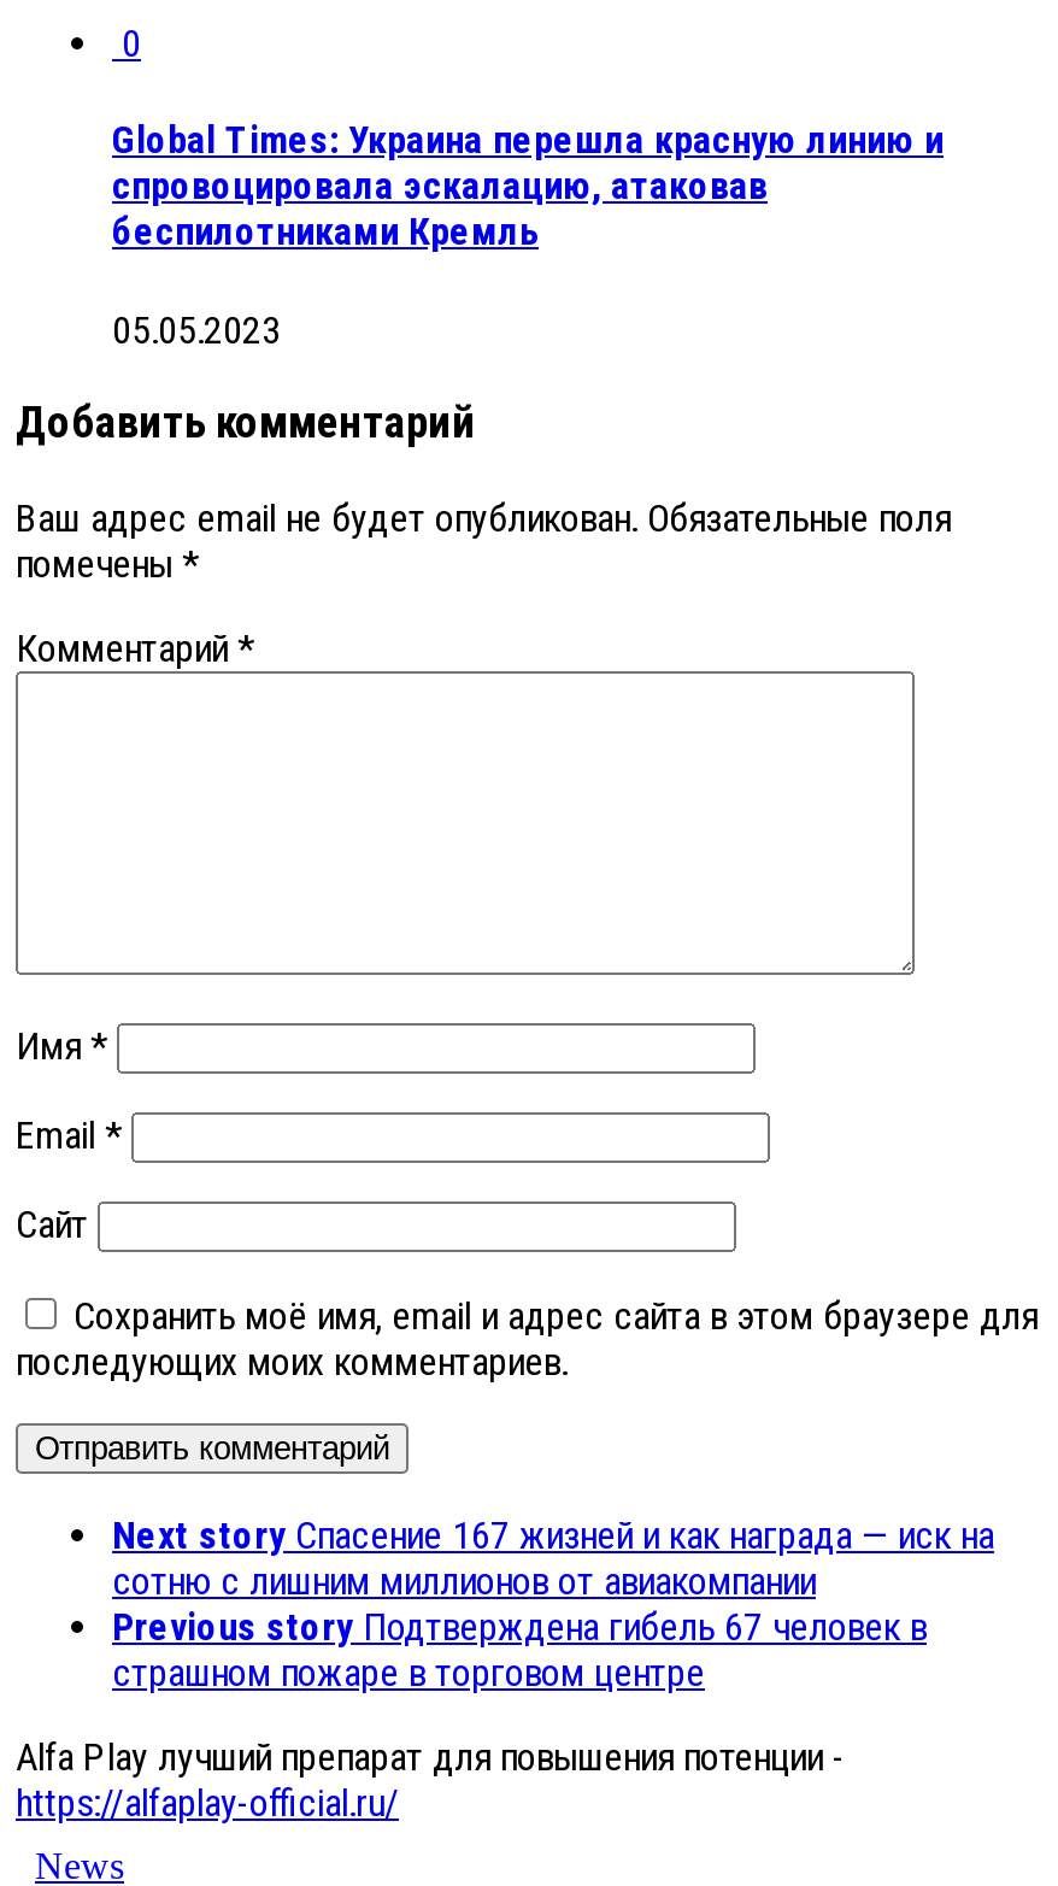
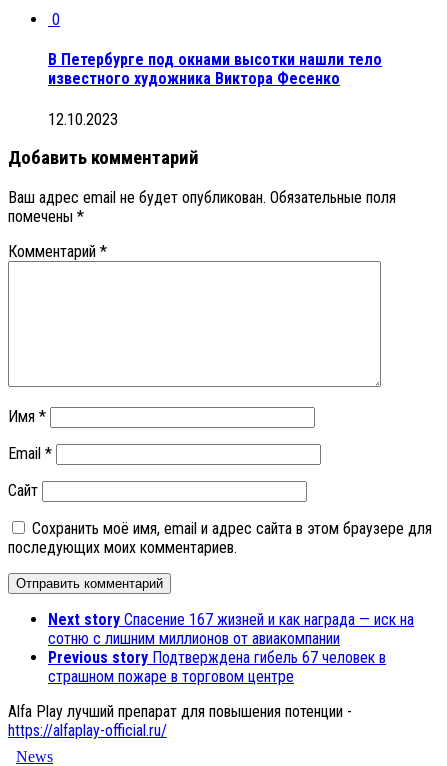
- Global Times: Украина перешла красную линию и
- спровоцировала эскалацию, атаковав
- беспилотниками Кремль
+ В Петербурге под окнами высотки нашли тело
+ известного художника Виктора Фесенко

- 05.05.2023
+ 12.10.2023
